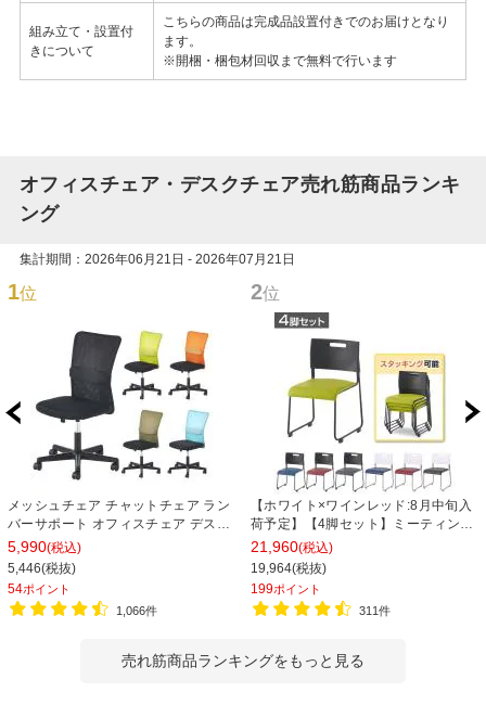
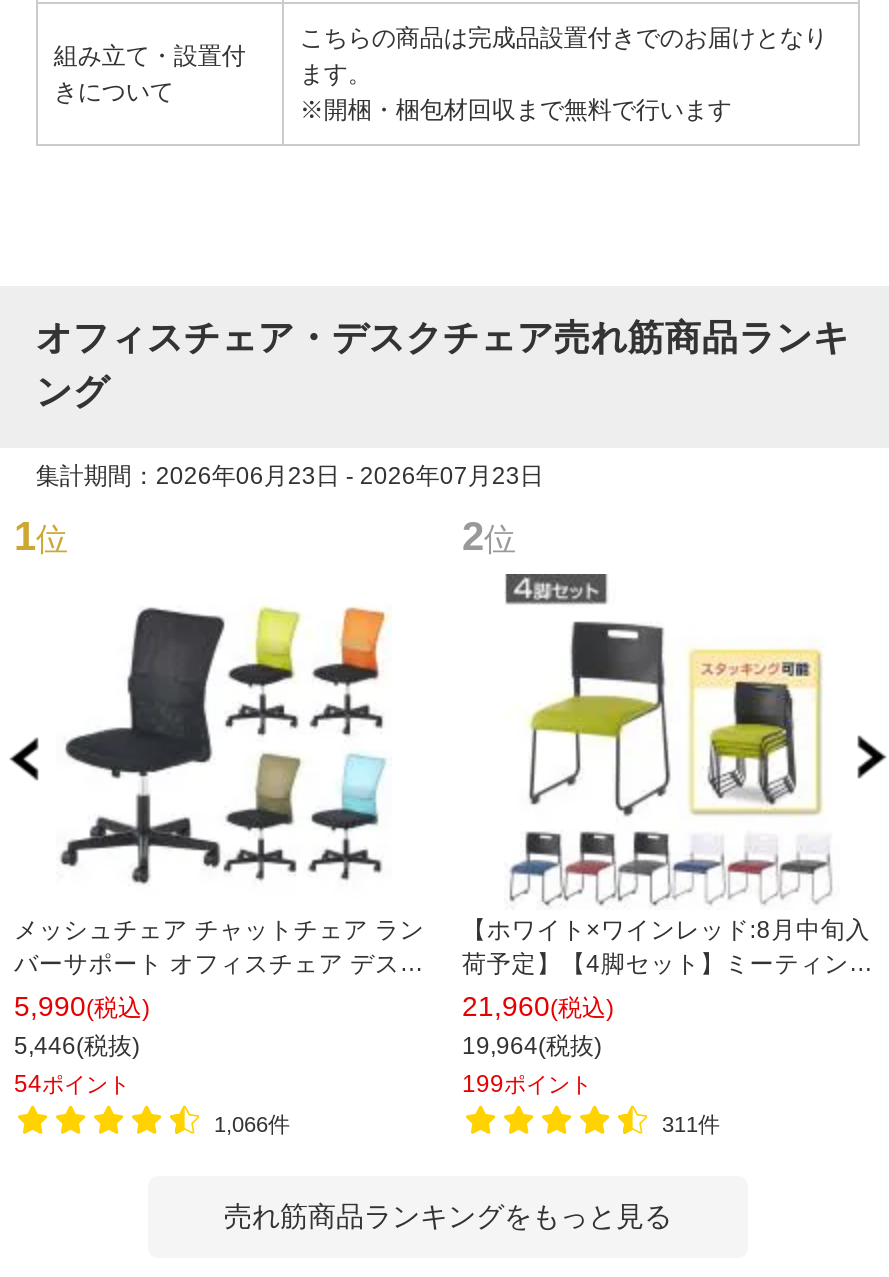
- 集計期間：2026年06月21日 - 2026年07月21日
+ 集計期間：2026年06月23日 - 2026年07月23日
